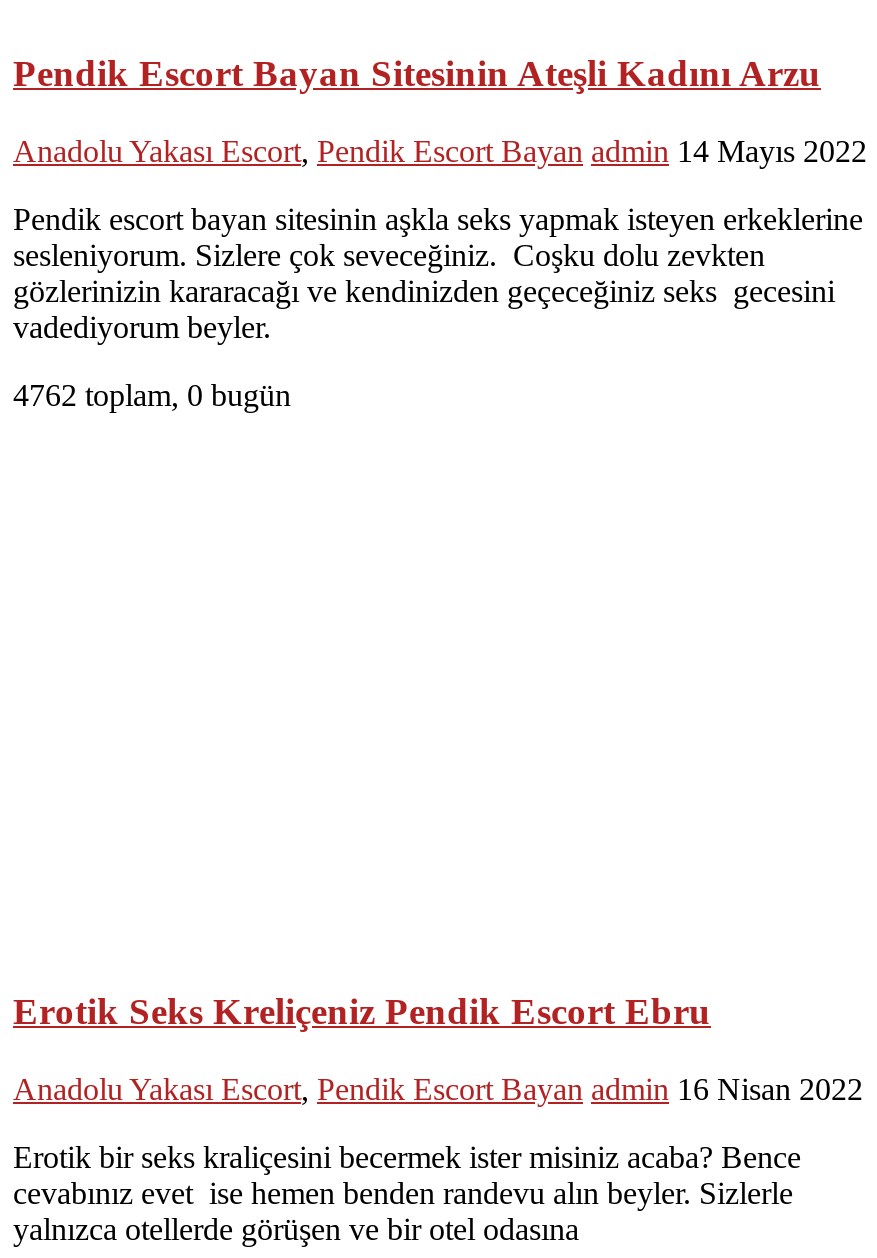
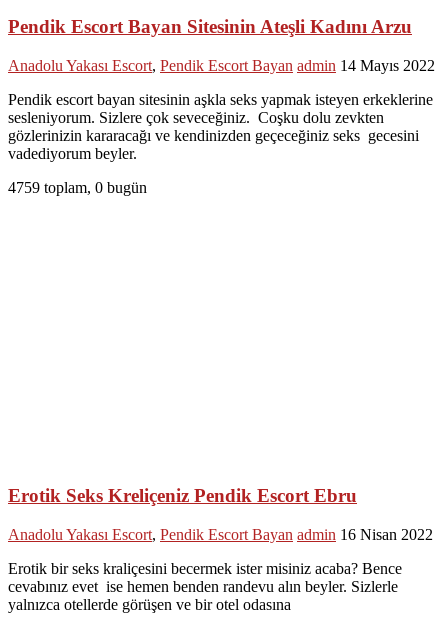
- 4762 toplam, 0 bugün
+ 4759 toplam, 0 bugün
